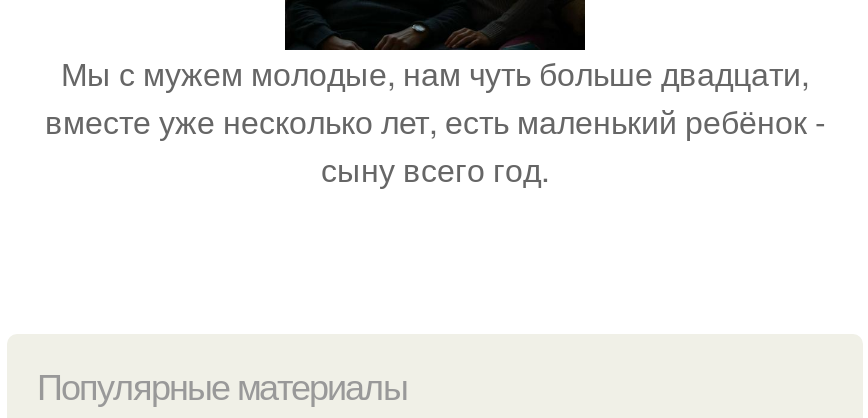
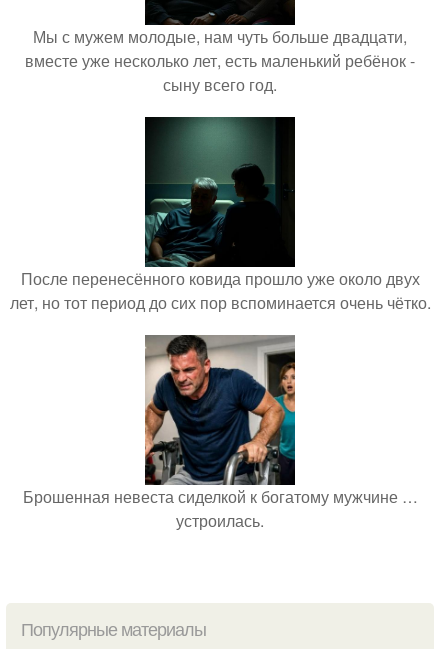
+ [image]
+ После перенесённого ковида прошло уже около двух
+ лет, но тот период до сих пор вспоминается очень чётко.

+ [image]
+ Брошенная невеста сиделкой к богатому мужчине …
+ устроилась.
